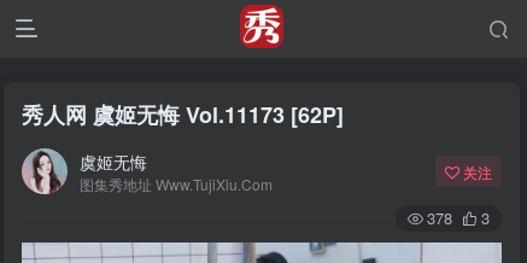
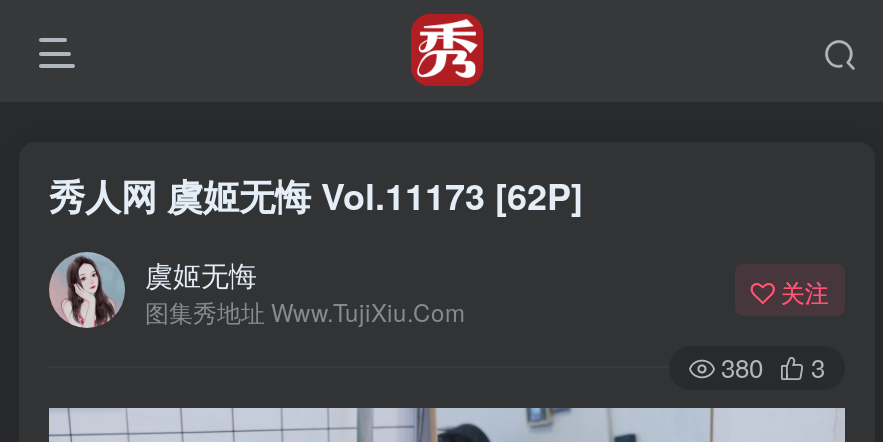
- 378 3
+ 380 3
